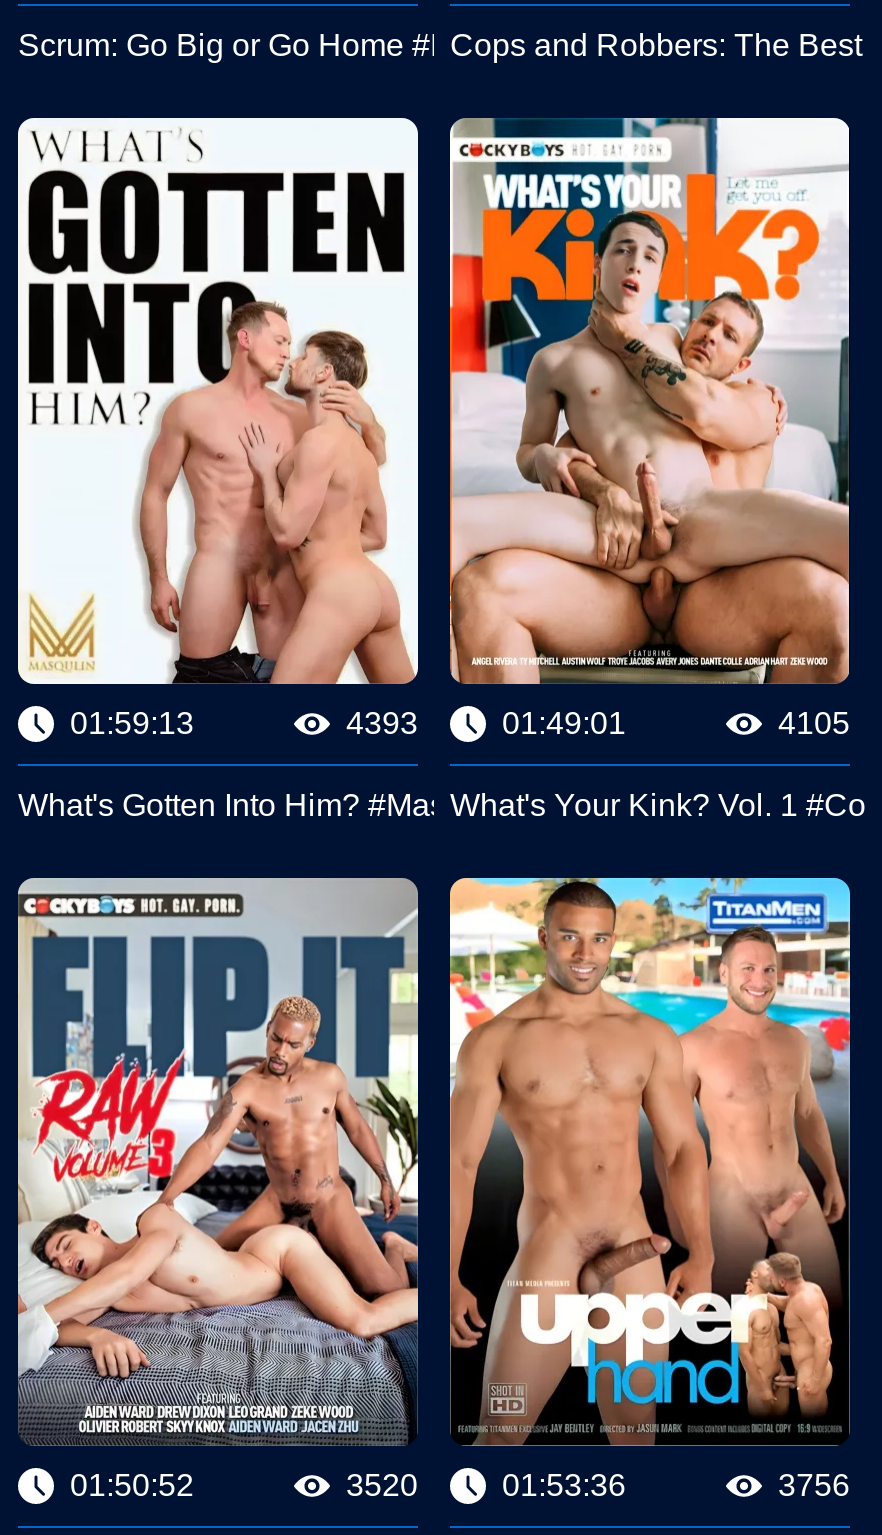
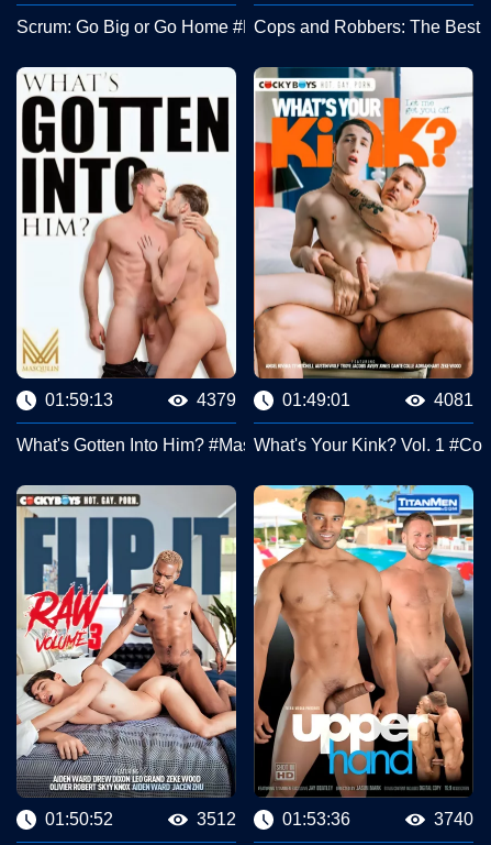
- 4393
+ 4379

- 4105
+ 4081

- 3520
+ 3512

- 3756
+ 3740
